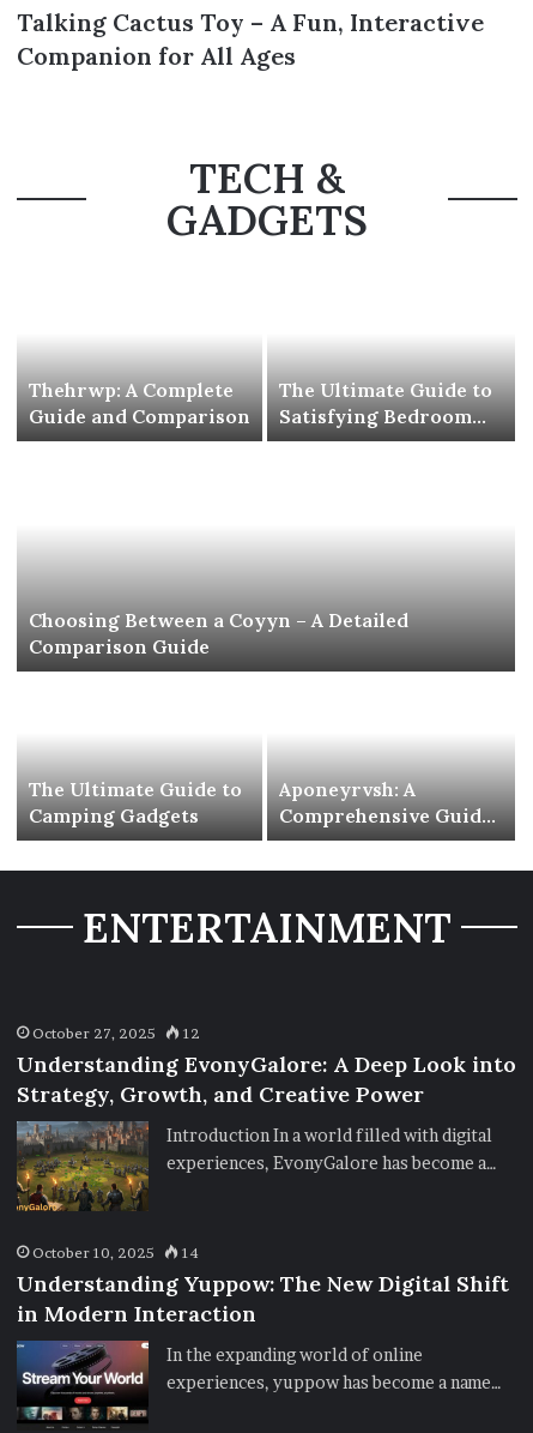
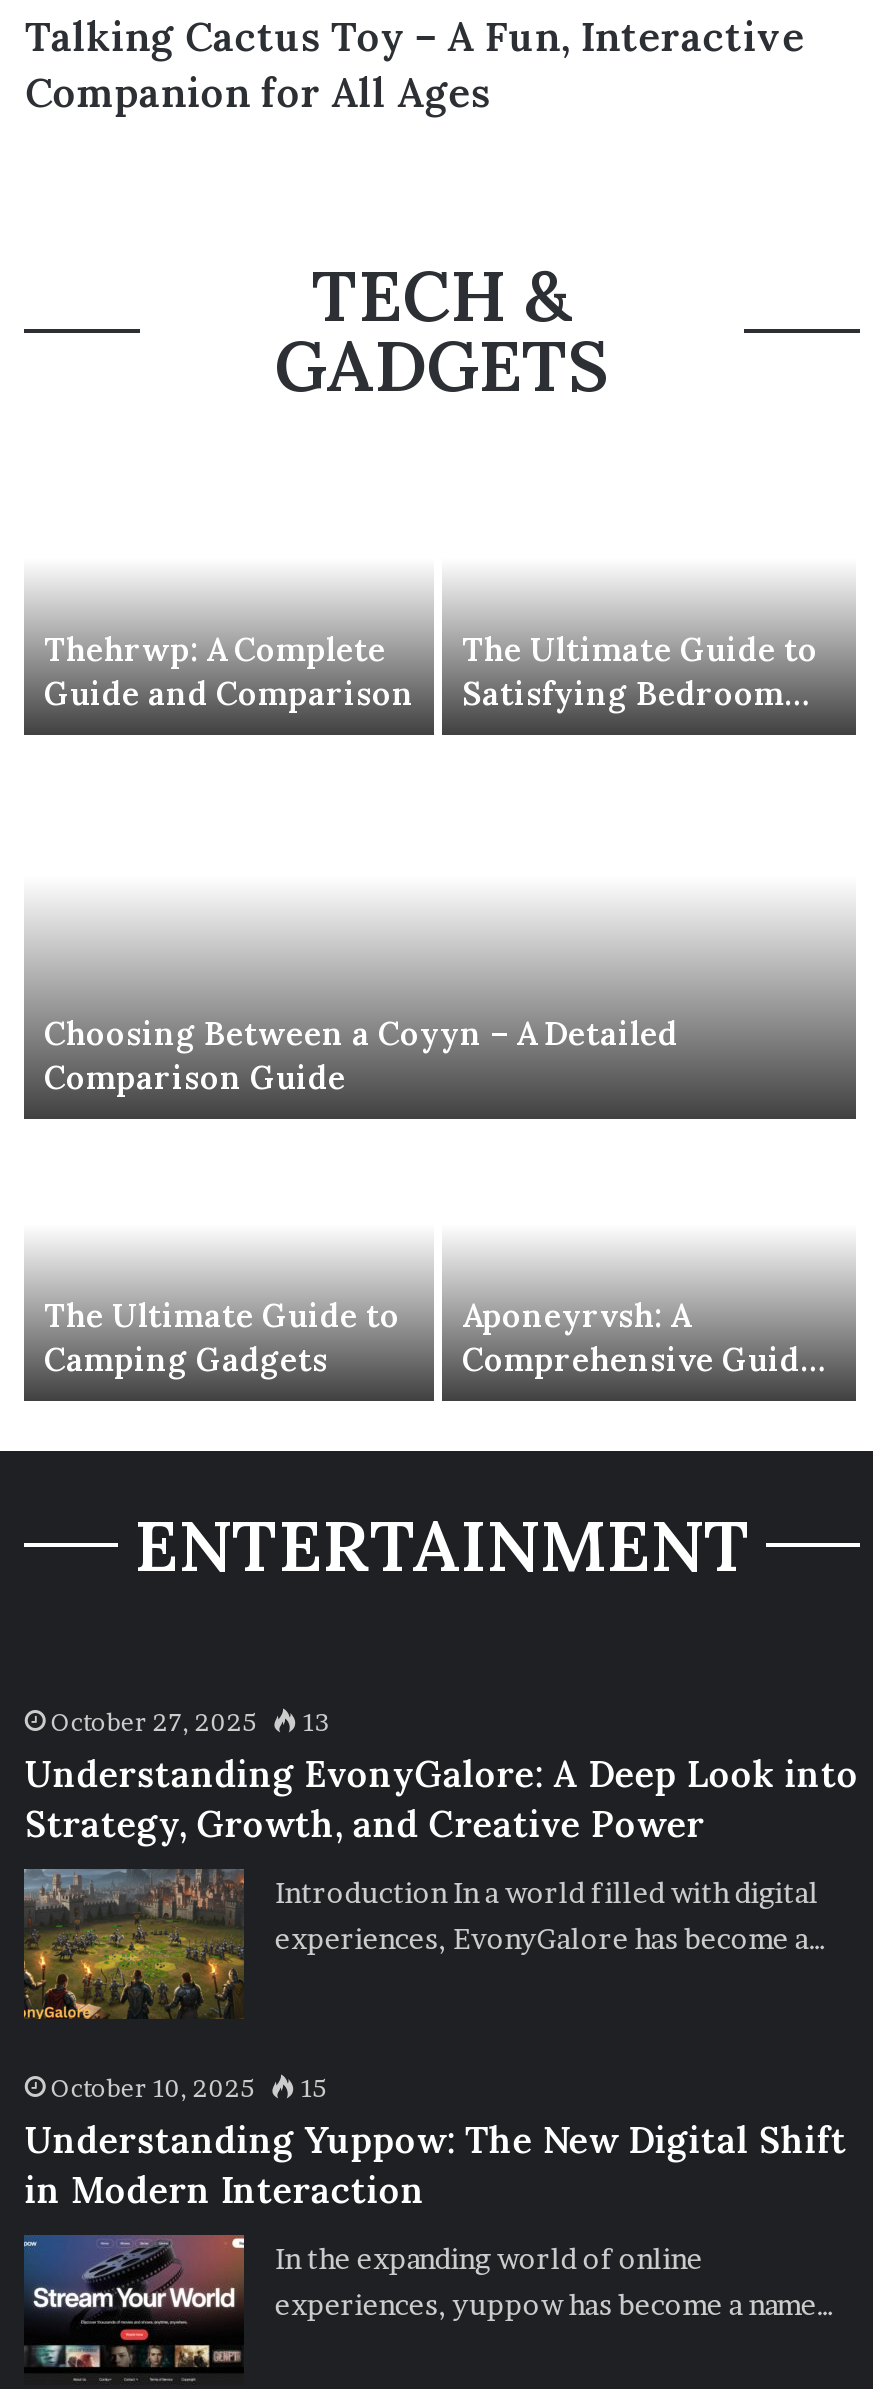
- October 27, 2025 12
+ October 27, 2025 13

- October 10, 2025 14
+ October 10, 2025 15
